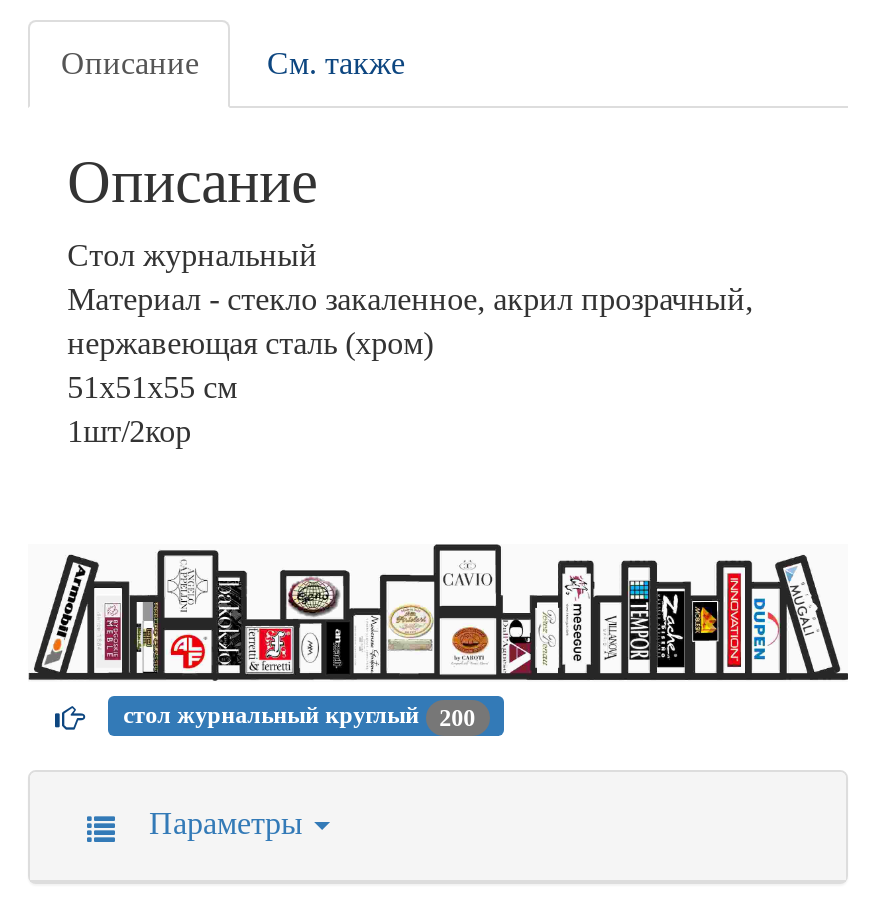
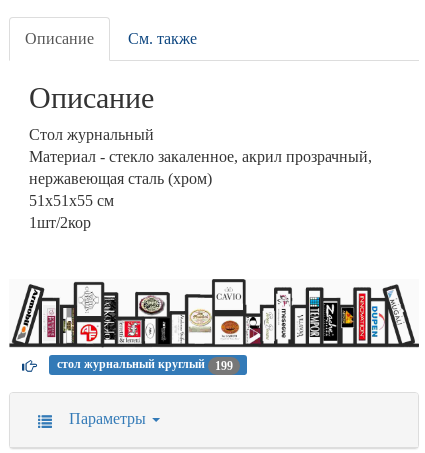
- стол журнальный круглый 200
+ стол журнальный круглый 199
